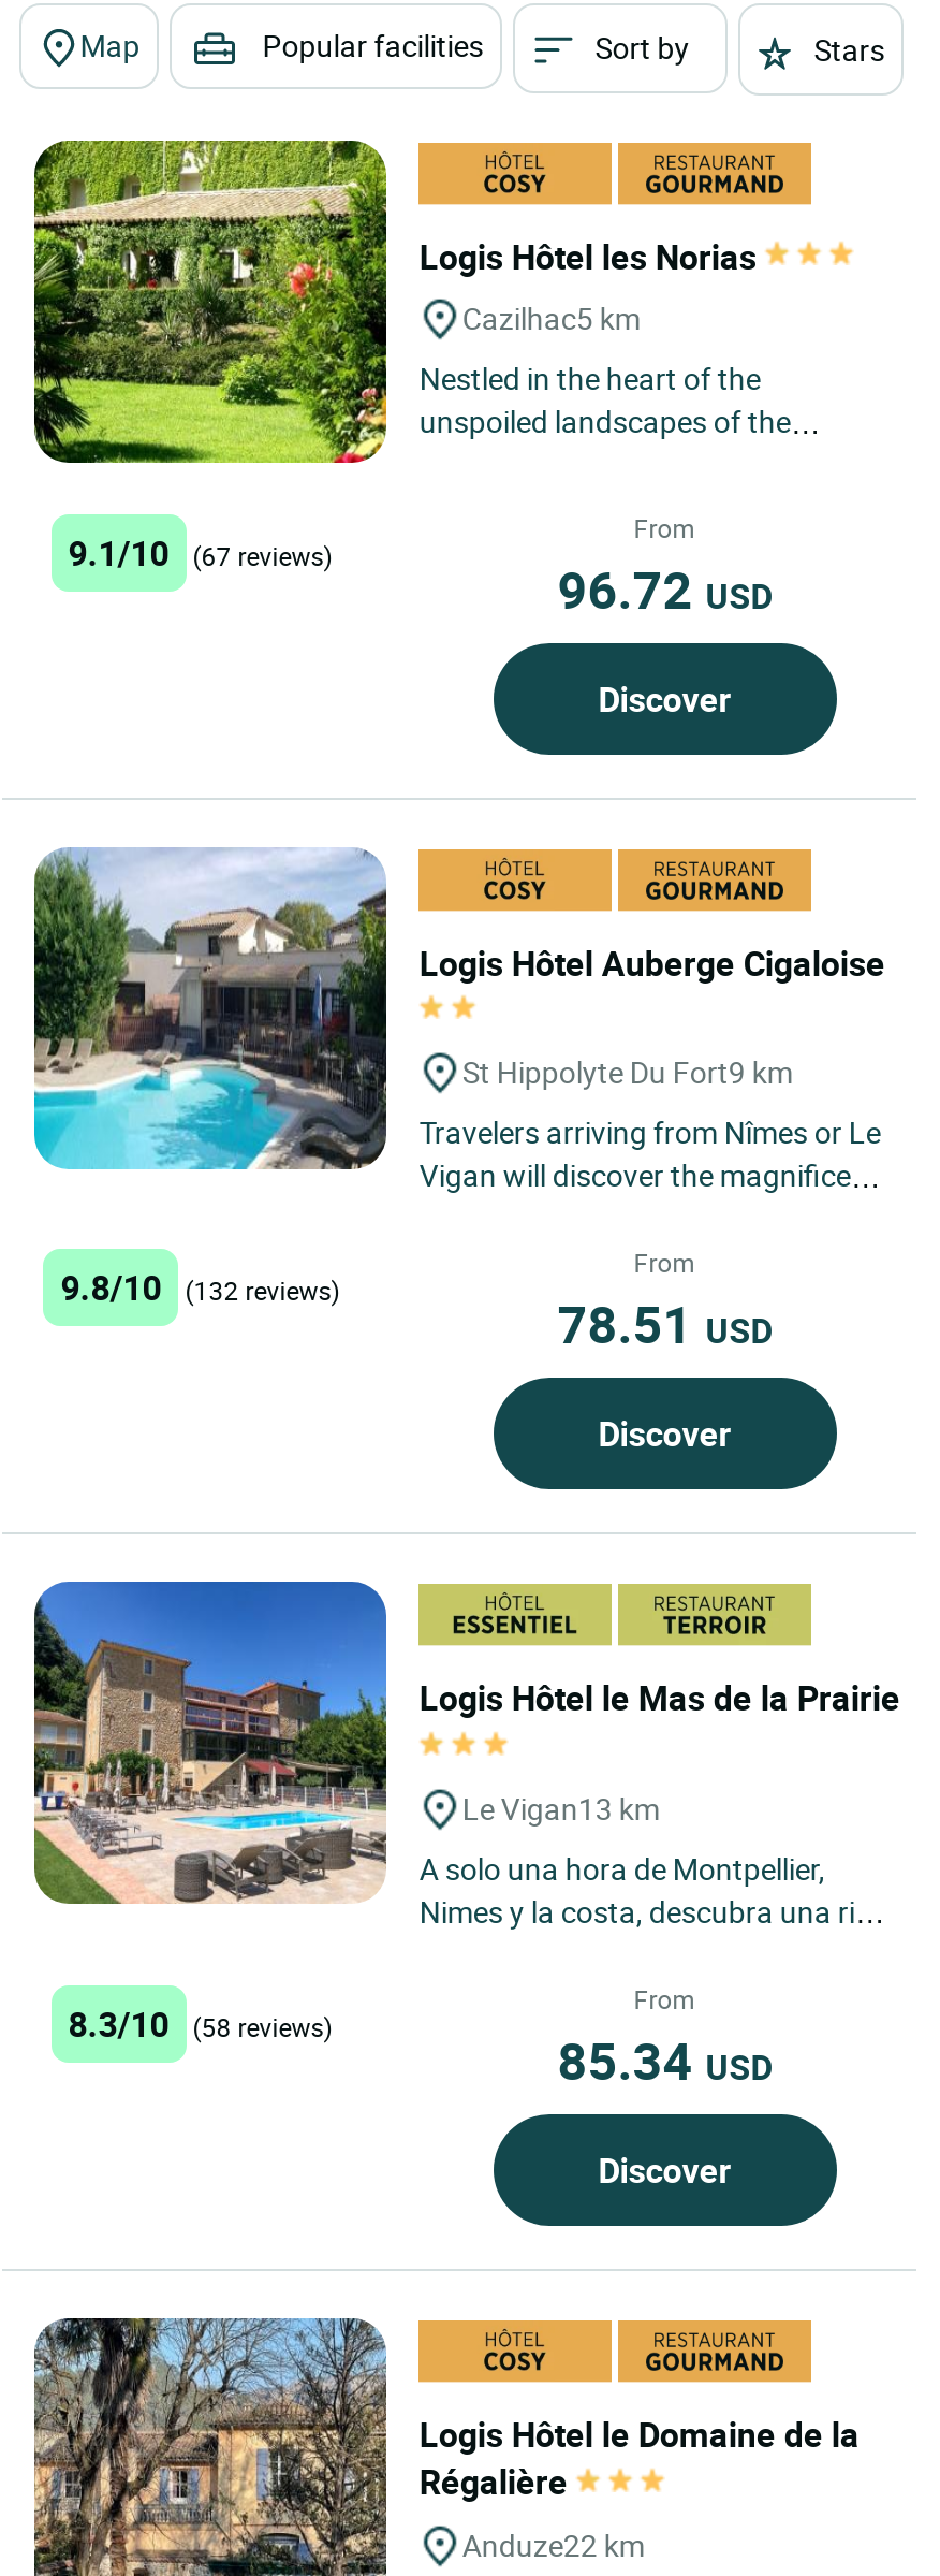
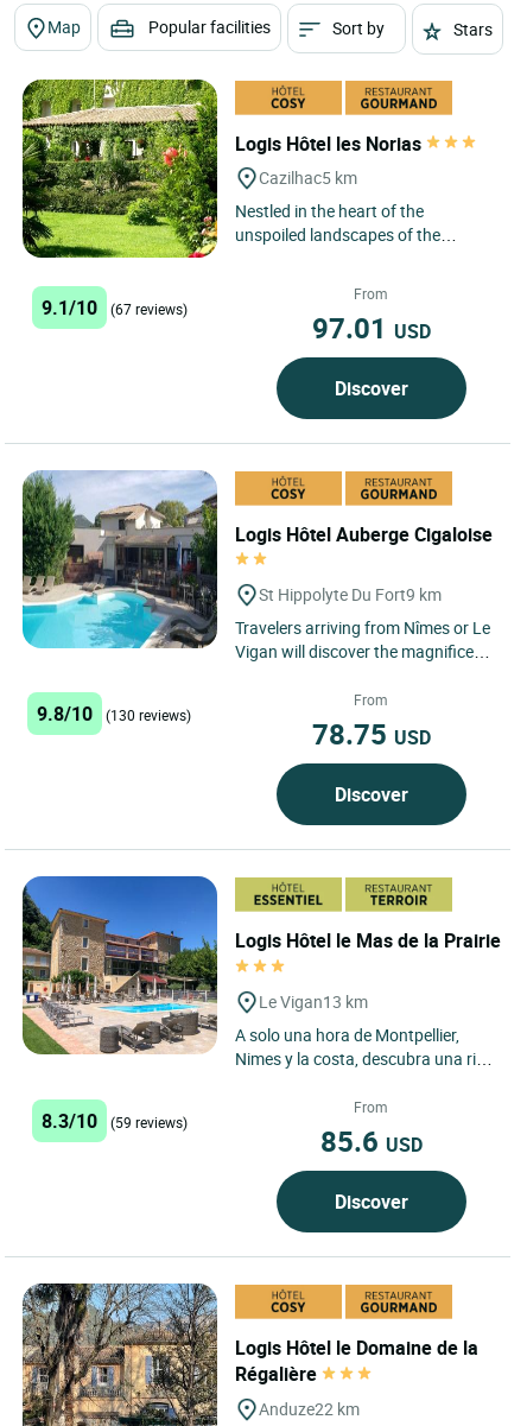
- 96.72 USD
+ 97.01 USD

- 9.8/10 (132 reviews)
+ 9.8/10 (130 reviews)

- 78.51 USD
+ 78.75 USD

- 8.3/10 (58 reviews)
+ 8.3/10 (59 reviews)

- 85.34 USD
+ 85.6 USD
